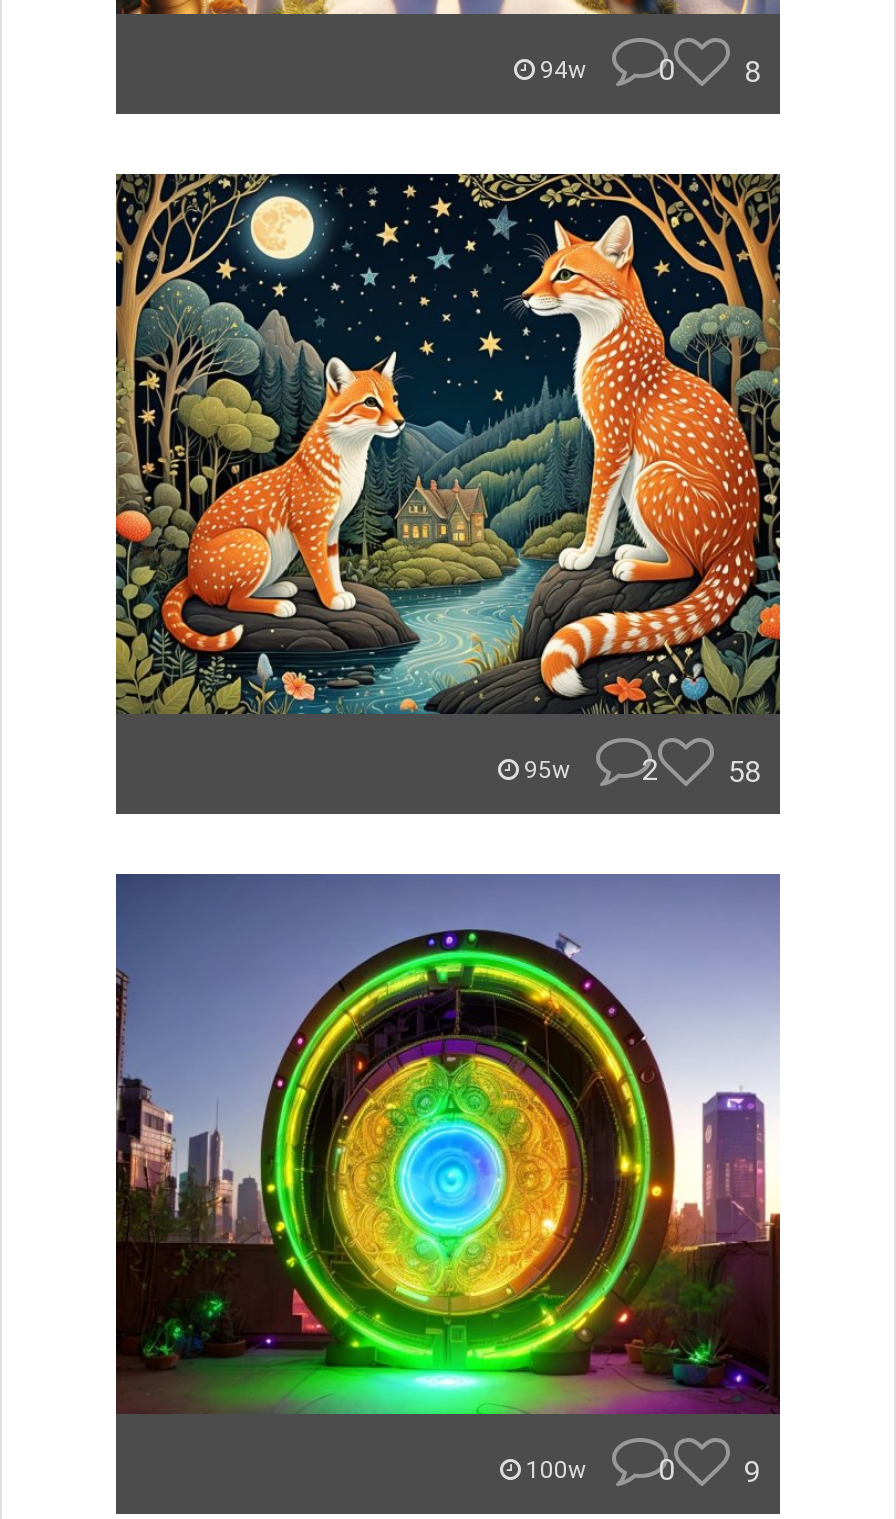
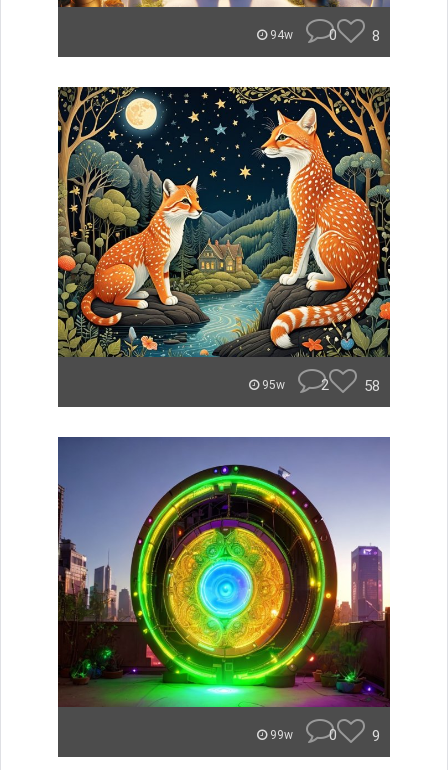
- 100w
+ 99w
